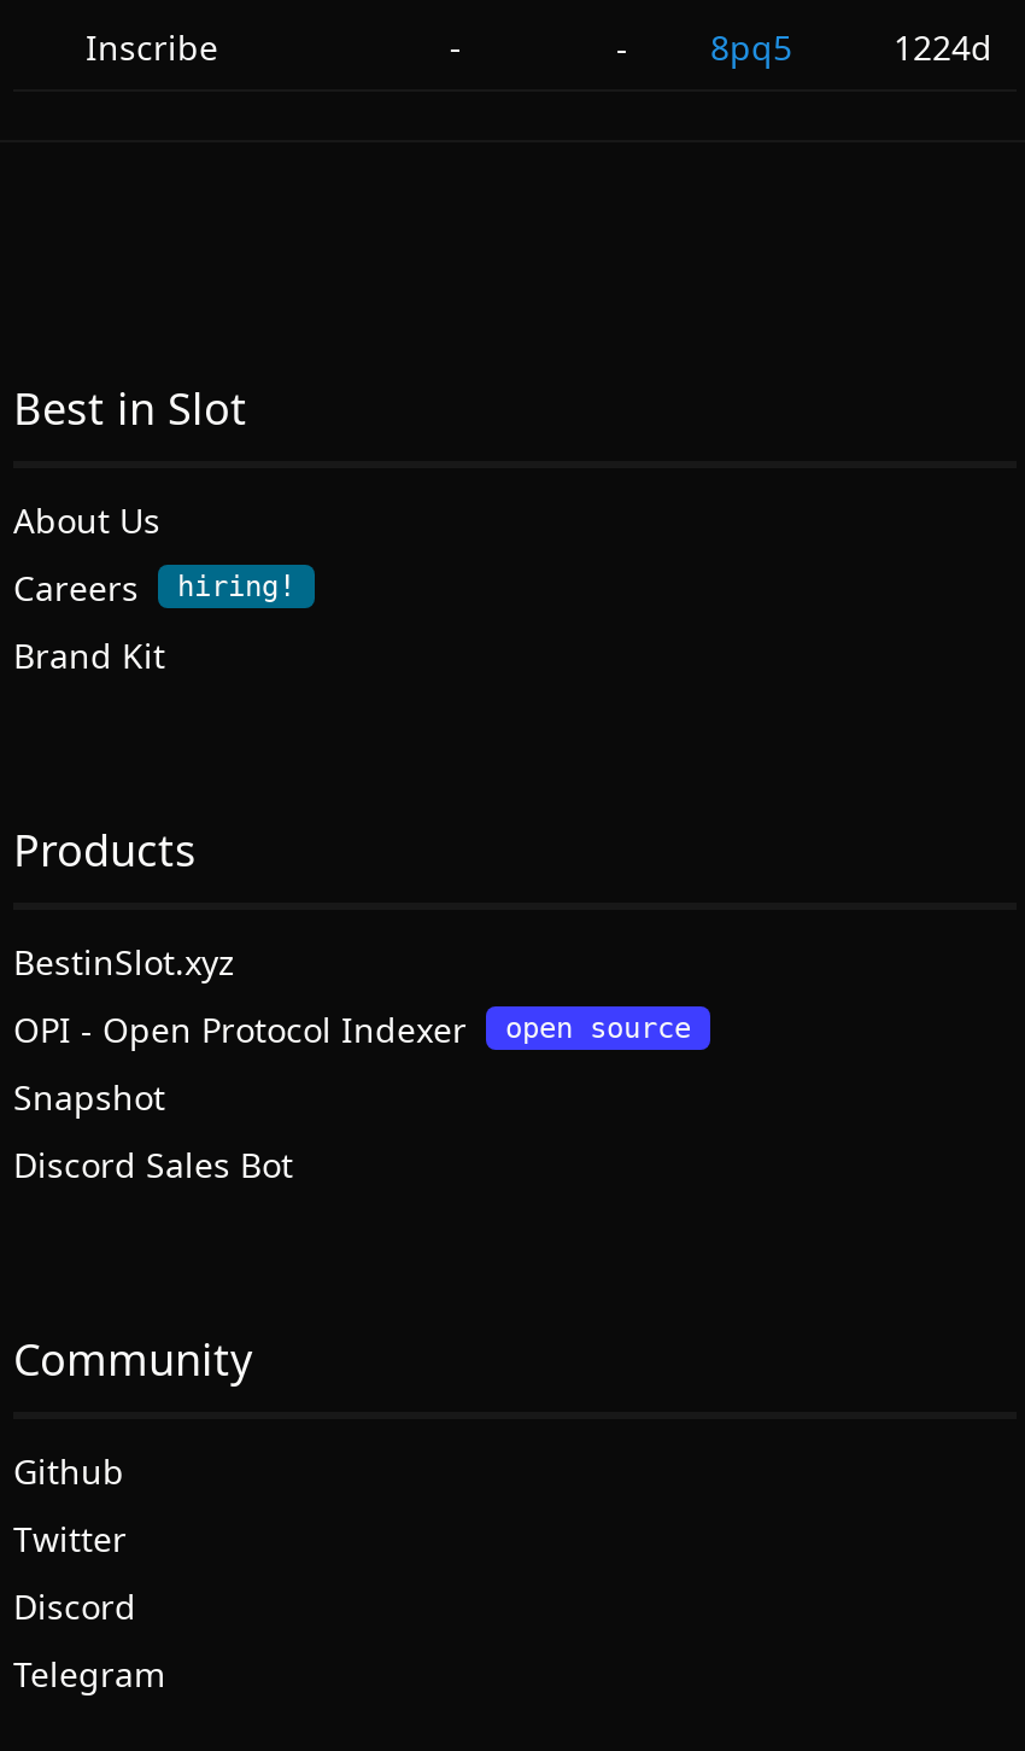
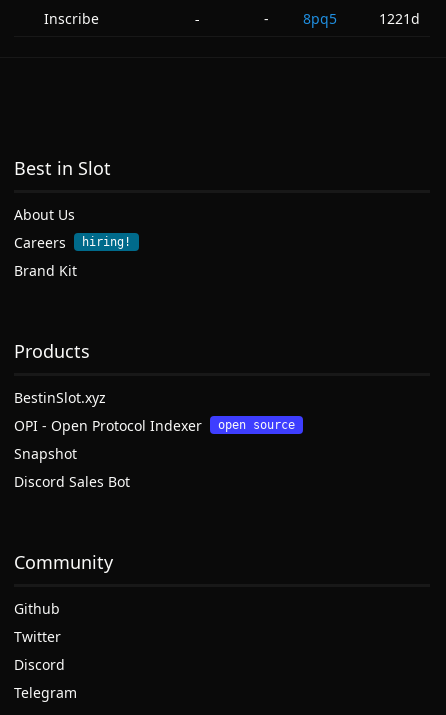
- 1224d
+ 1221d
